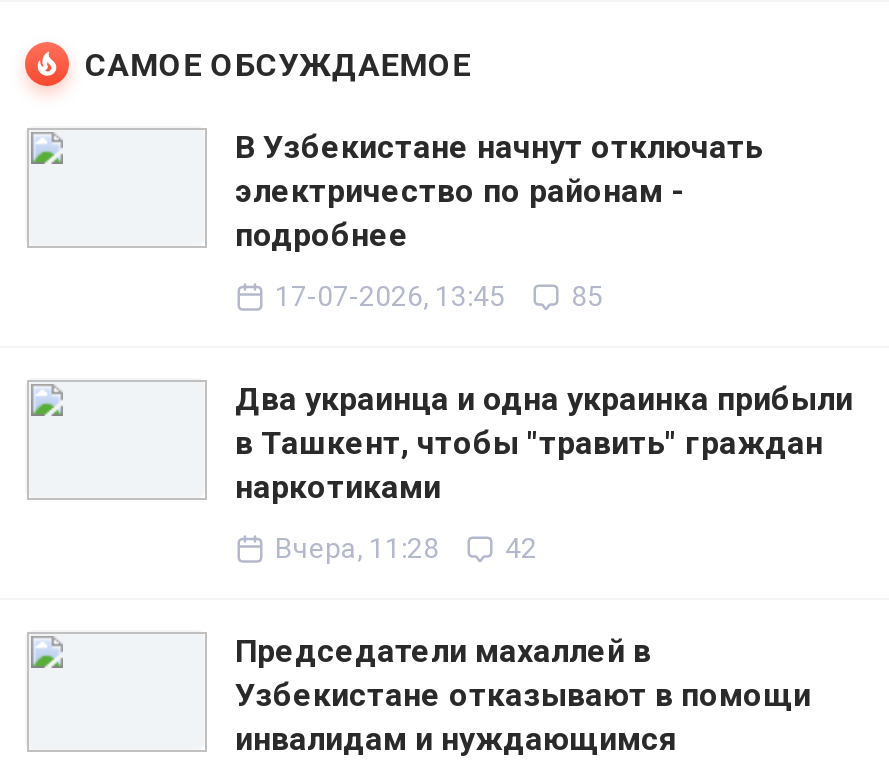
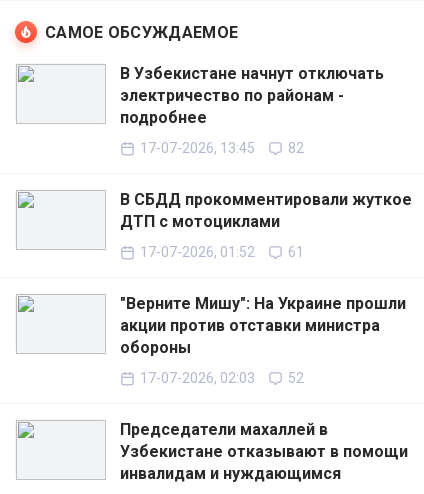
- 85
- Два украинца и одна украинка прибыли
- в Ташкент, чтобы "травить" граждан
- наркотиками
- Вчера, 11:28
- 42
+ 82
+ В СБДД прокомментировали жуткое
+ ДТП с мотоциклами
+ 17-07-2026, 01:52
+ 61
+ "Верните Мишу": На Украине прошли
+ акции против отставки министра
+ обороны
+ 17-07-2026, 02:03
+ 52
